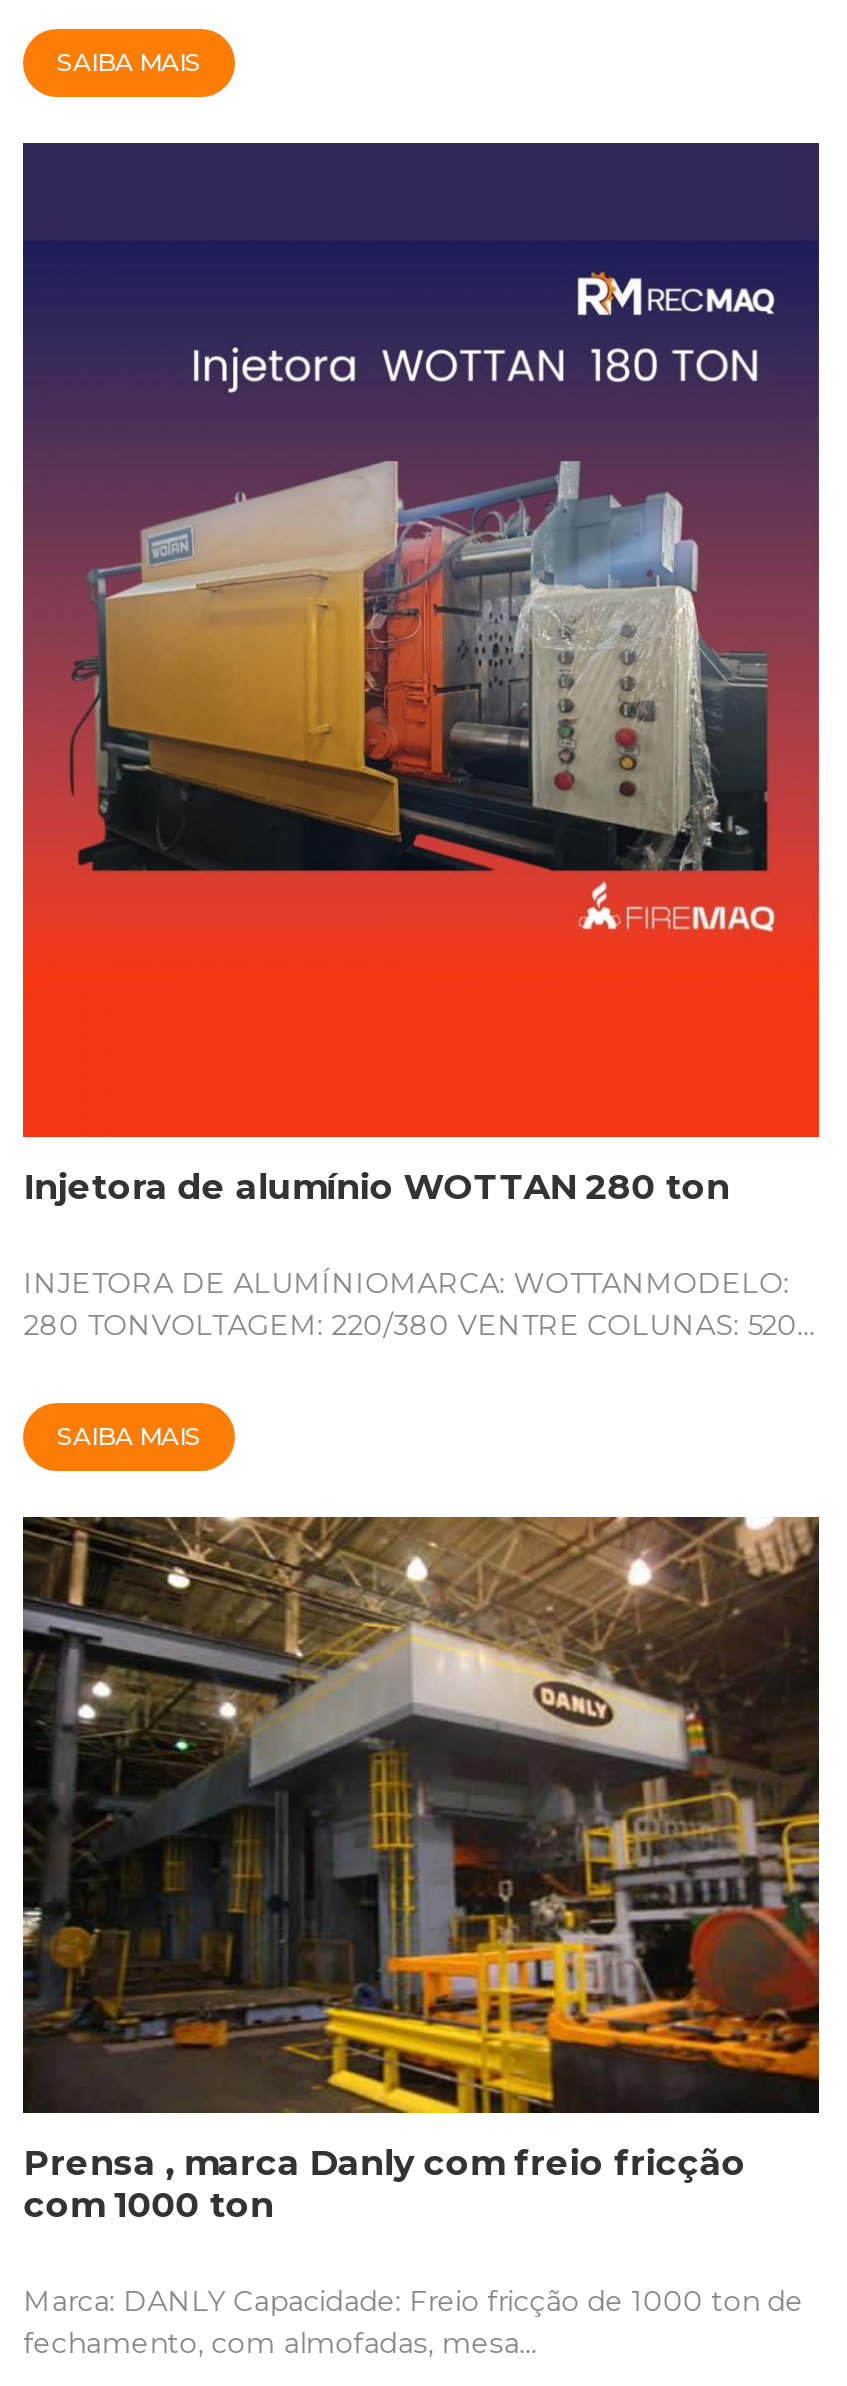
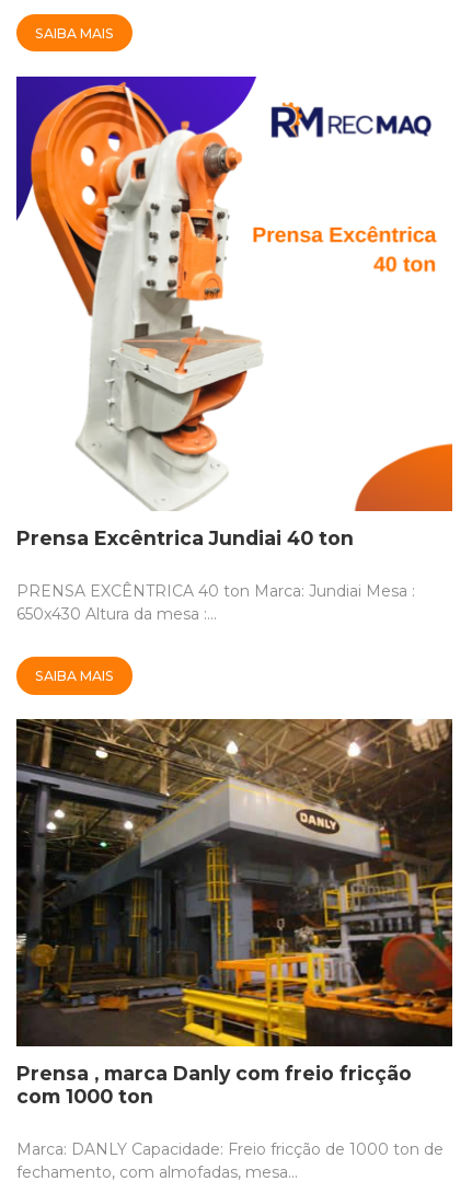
- [image]
- Injetora de alumínio WOTTAN 280 ton
+ [image]
+ Prensa Excêntrica Jundiai 40 ton

- INJETORA DE ALUMÍNIOMARCA: WOTTANMODELO:
- 280 TONVOLTAGEM: 220/380 VENTRE COLUNAS: 520...
+ PRENSA EXCÊNTRICA 40 ton Marca: Jundiai Mesa :
+ 650x430 Altura da mesa :...
